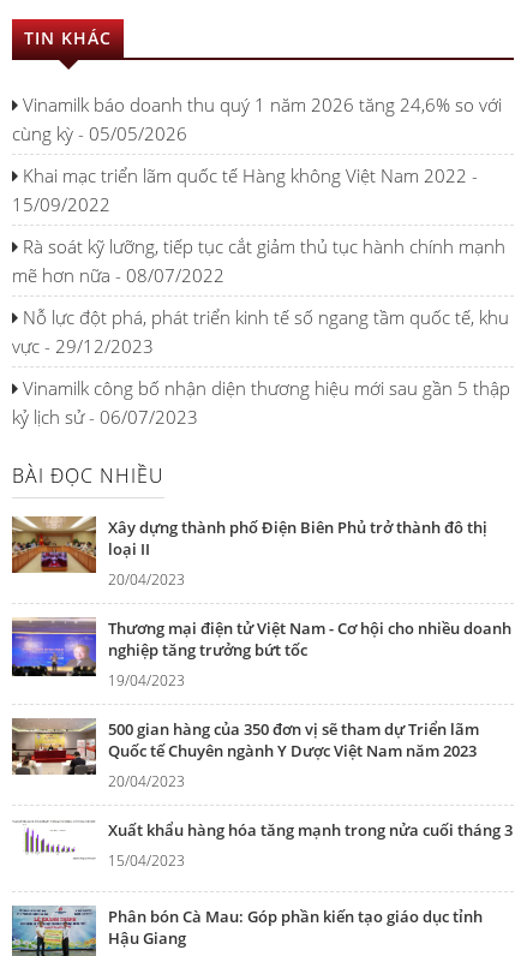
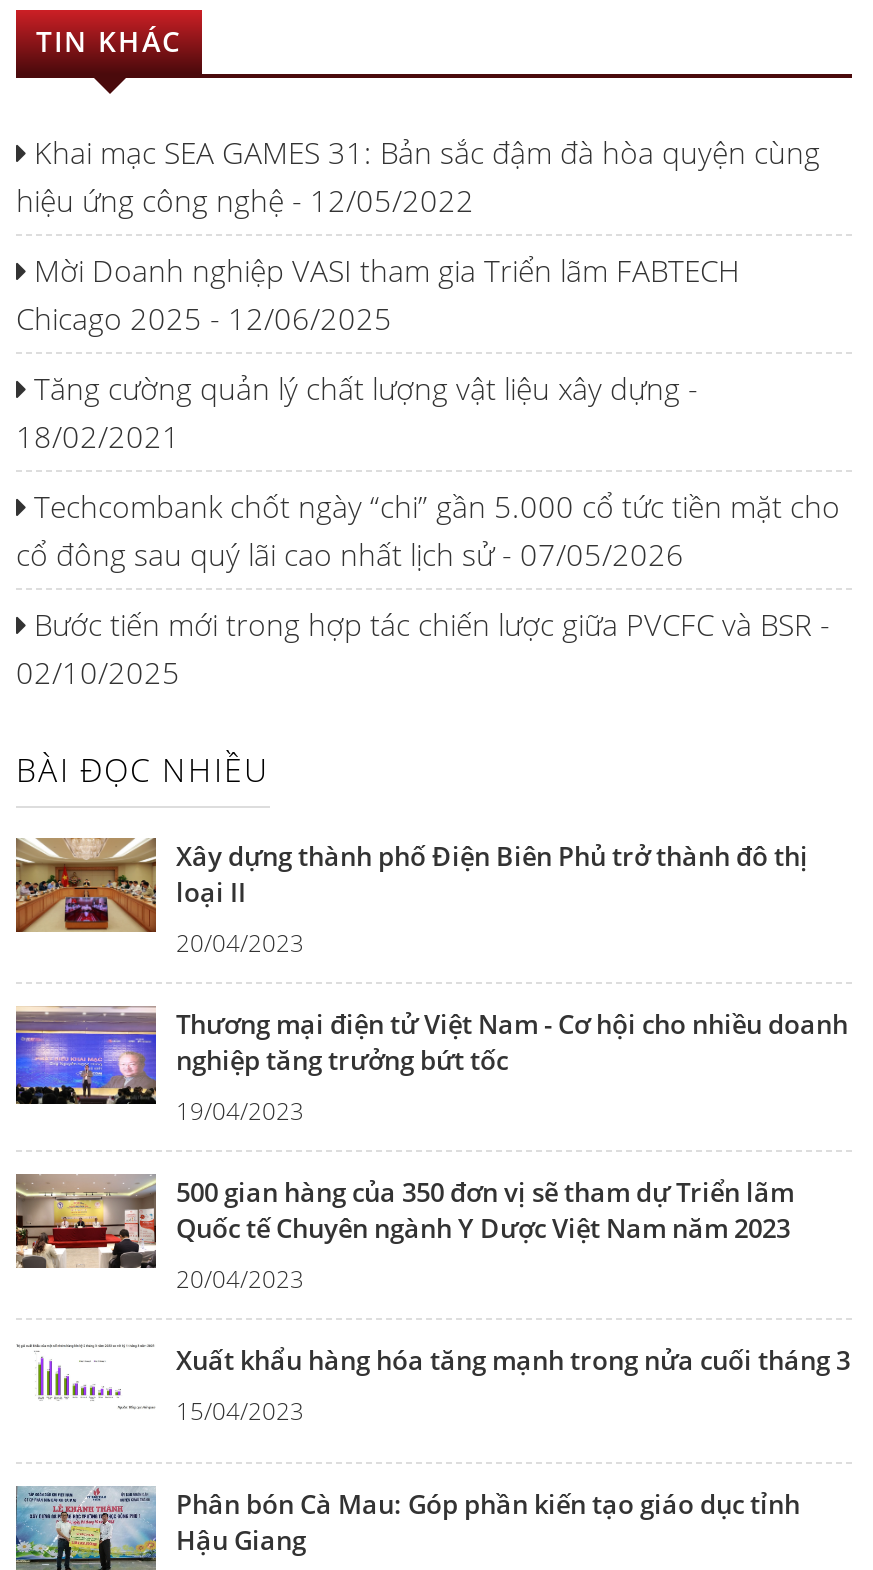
- Vinamilk báo doanh thu quý 1 năm 2026 tăng 24,6% so với
- cùng kỳ - 05/05/2026
+ Khai mạc SEA GAMES 31: Bản sắc đậm đà hòa quyện cùng
+ hiệu ứng công nghệ - 12/05/2022

- Khai mạc triển lãm quốc tế Hàng không Việt Nam 2022 -
- 15/09/2022
+ Mời Doanh nghiệp VASI tham gia Triển lãm FABTECH
+ Chicago 2025 - 12/06/2025

- Rà soát kỹ lưỡng, tiếp tục cắt giảm thủ tục hành chính mạnh
- mẽ hơn nữa - 08/07/2022
+ Tăng cường quản lý chất lượng vật liệu xây dựng -
+ 18/02/2021

- Nỗ lực đột phá, phát triển kinh tế số ngang tầm quốc tế, khu
- vực - 29/12/2023
+ Techcombank chốt ngày “chi” gần 5.000 cổ tức tiền mặt cho
+ cổ đông sau quý lãi cao nhất lịch sử - 07/05/2026

- Vinamilk công bố nhận diện thương hiệu mới sau gần 5 thập
- kỷ lịch sử - 06/07/2023
+ Bước tiến mới trong hợp tác chiến lược giữa PVCFC và BSR -
+ 02/10/2025
